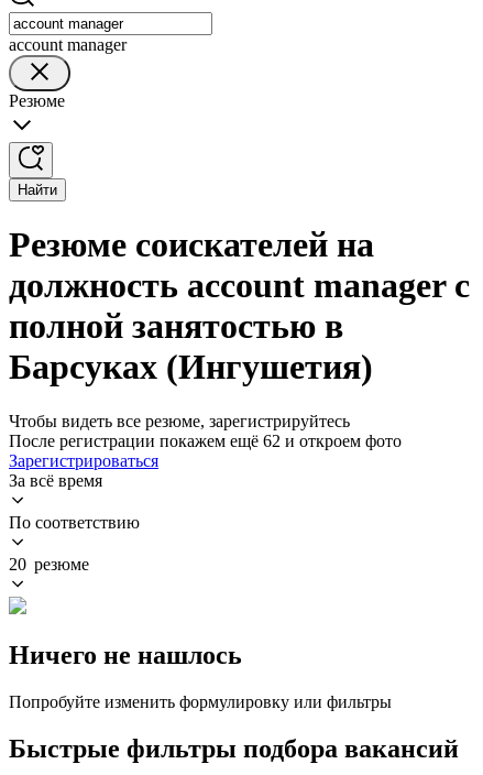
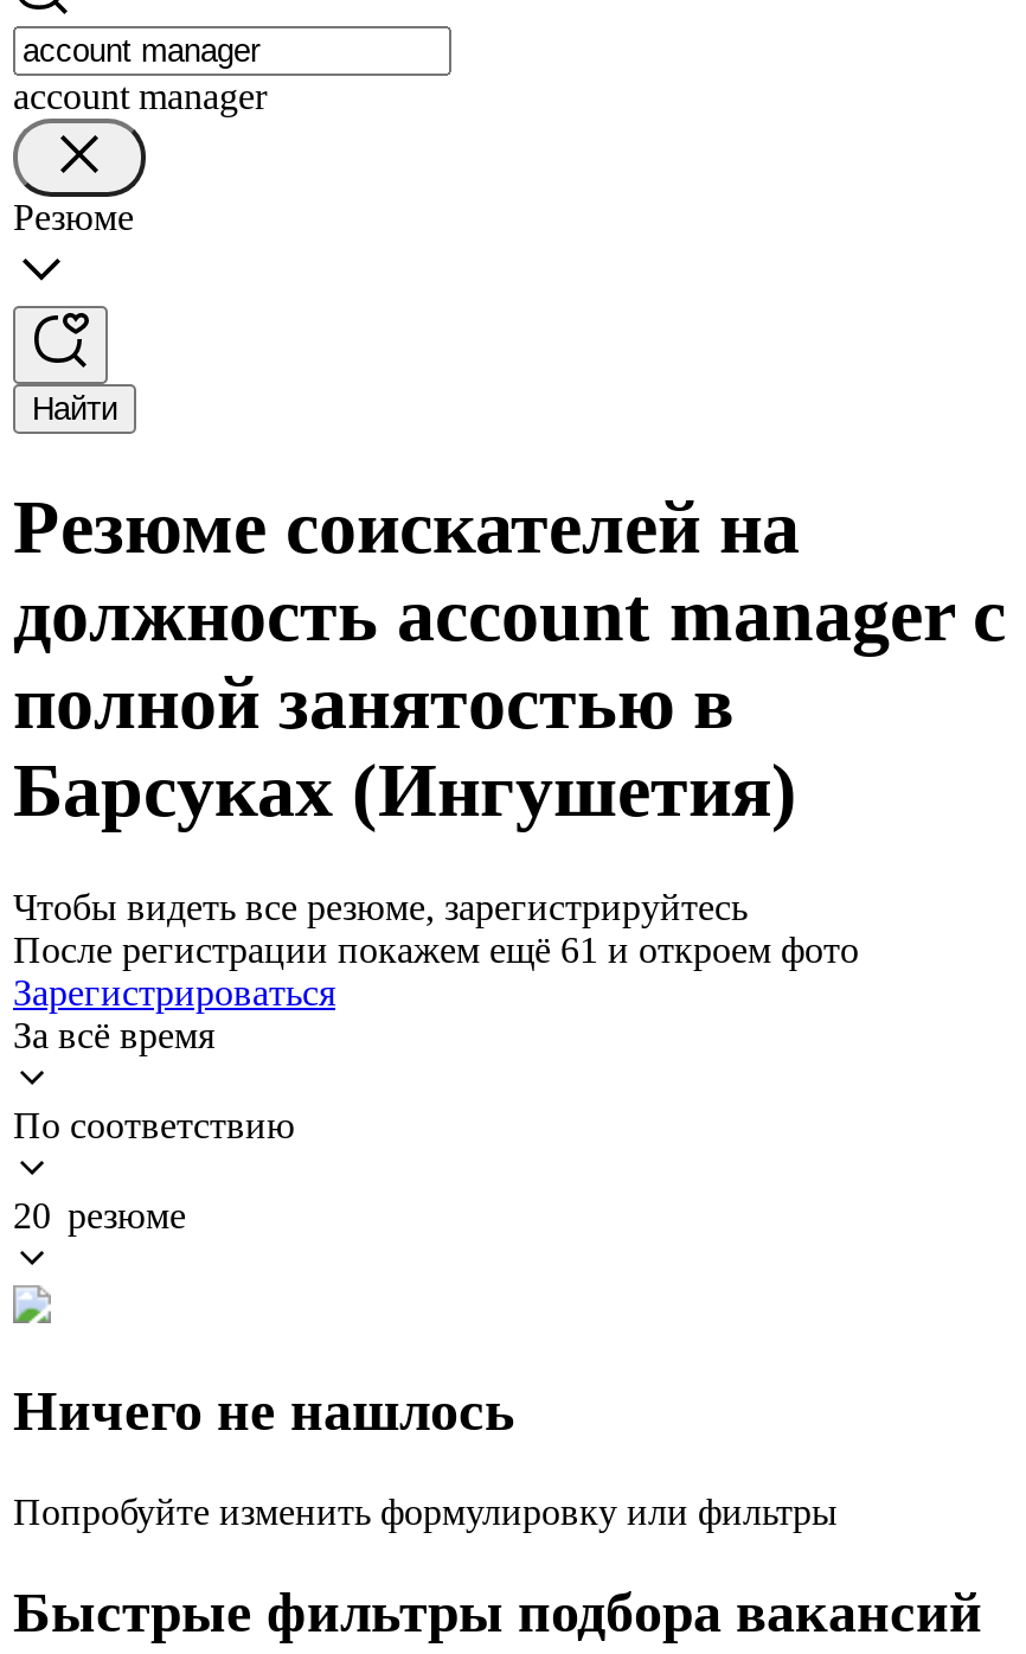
- После регистрации покажем ещё 62 и откроем фото
+ После регистрации покажем ещё 61 и откроем фото
